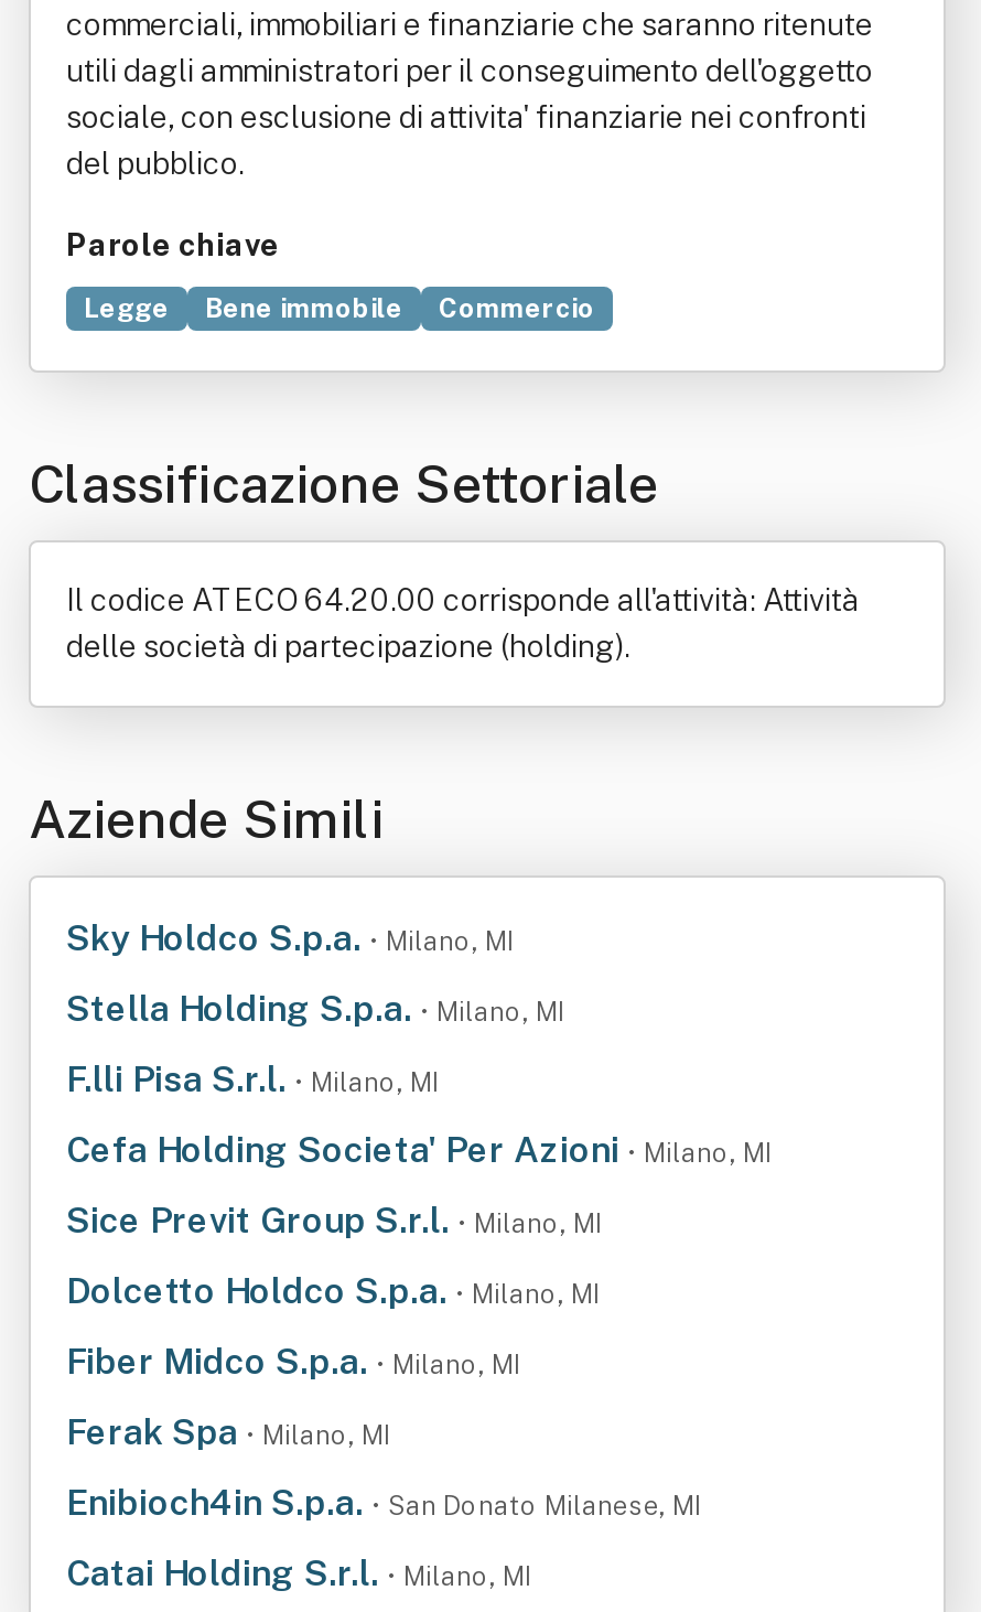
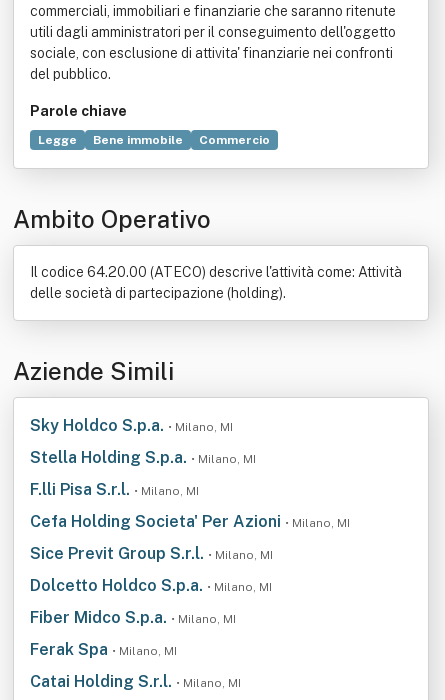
- Classificazione Settoriale
+ Ambito Operativo

- Il codice ATECO 64.20.00 corrisponde all'attività: Attività
+ Il codice 64.20.00 (ATECO) descrive l'attività come: Attività

- Enibioch4in S.p.a. • San Donato Milanese, MI
